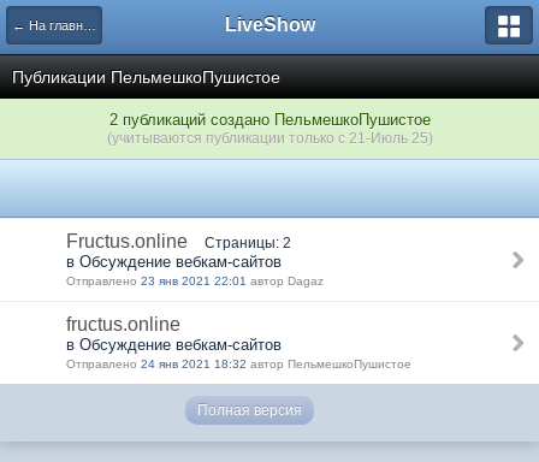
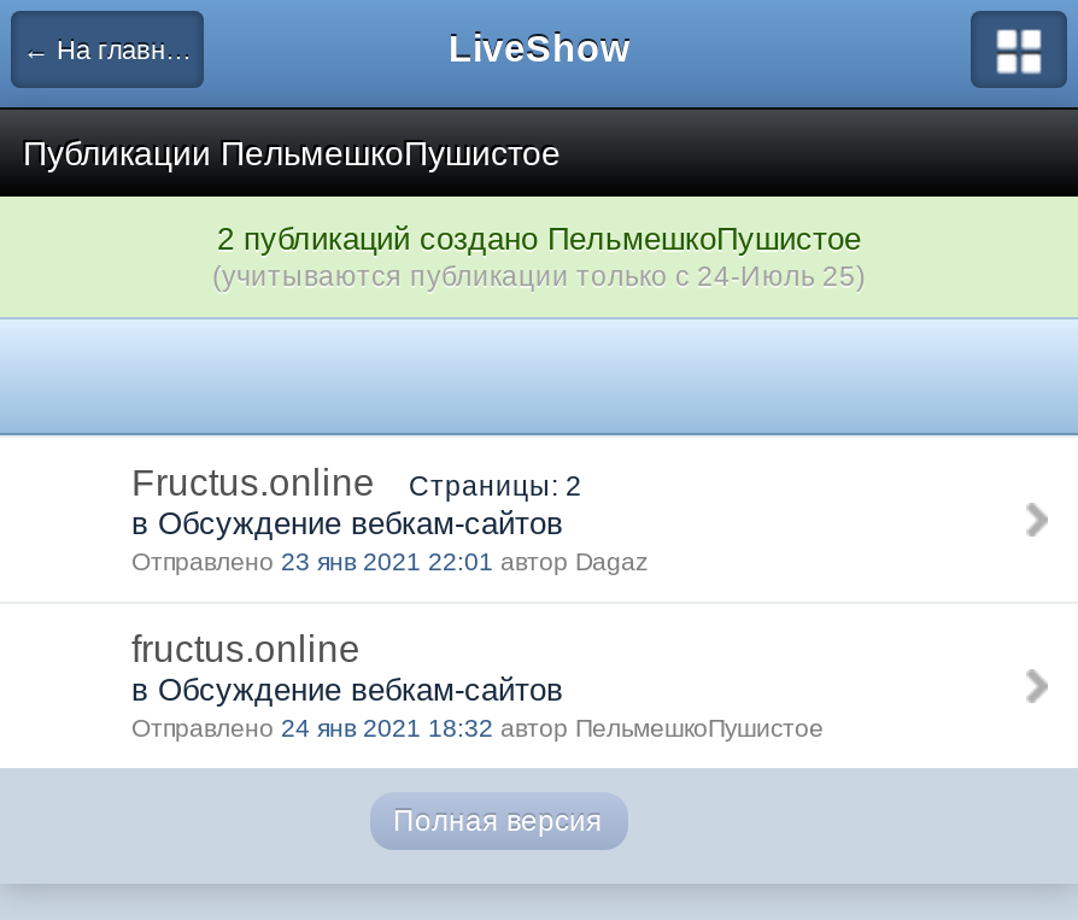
- (учитываются публикации только с 21-Июль 25)
+ (учитываются публикации только с 24-Июль 25)
